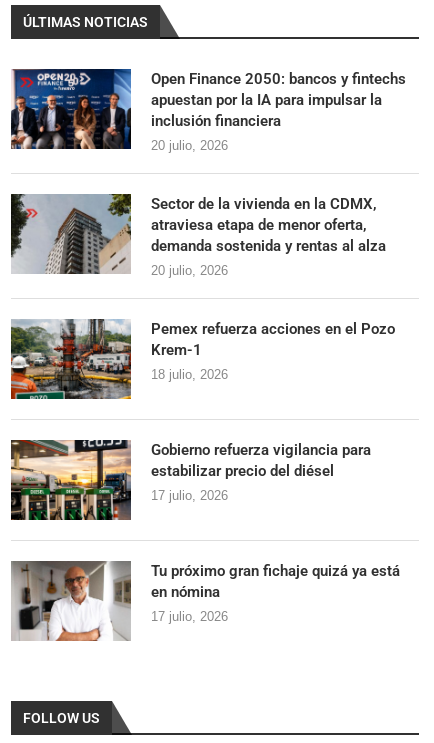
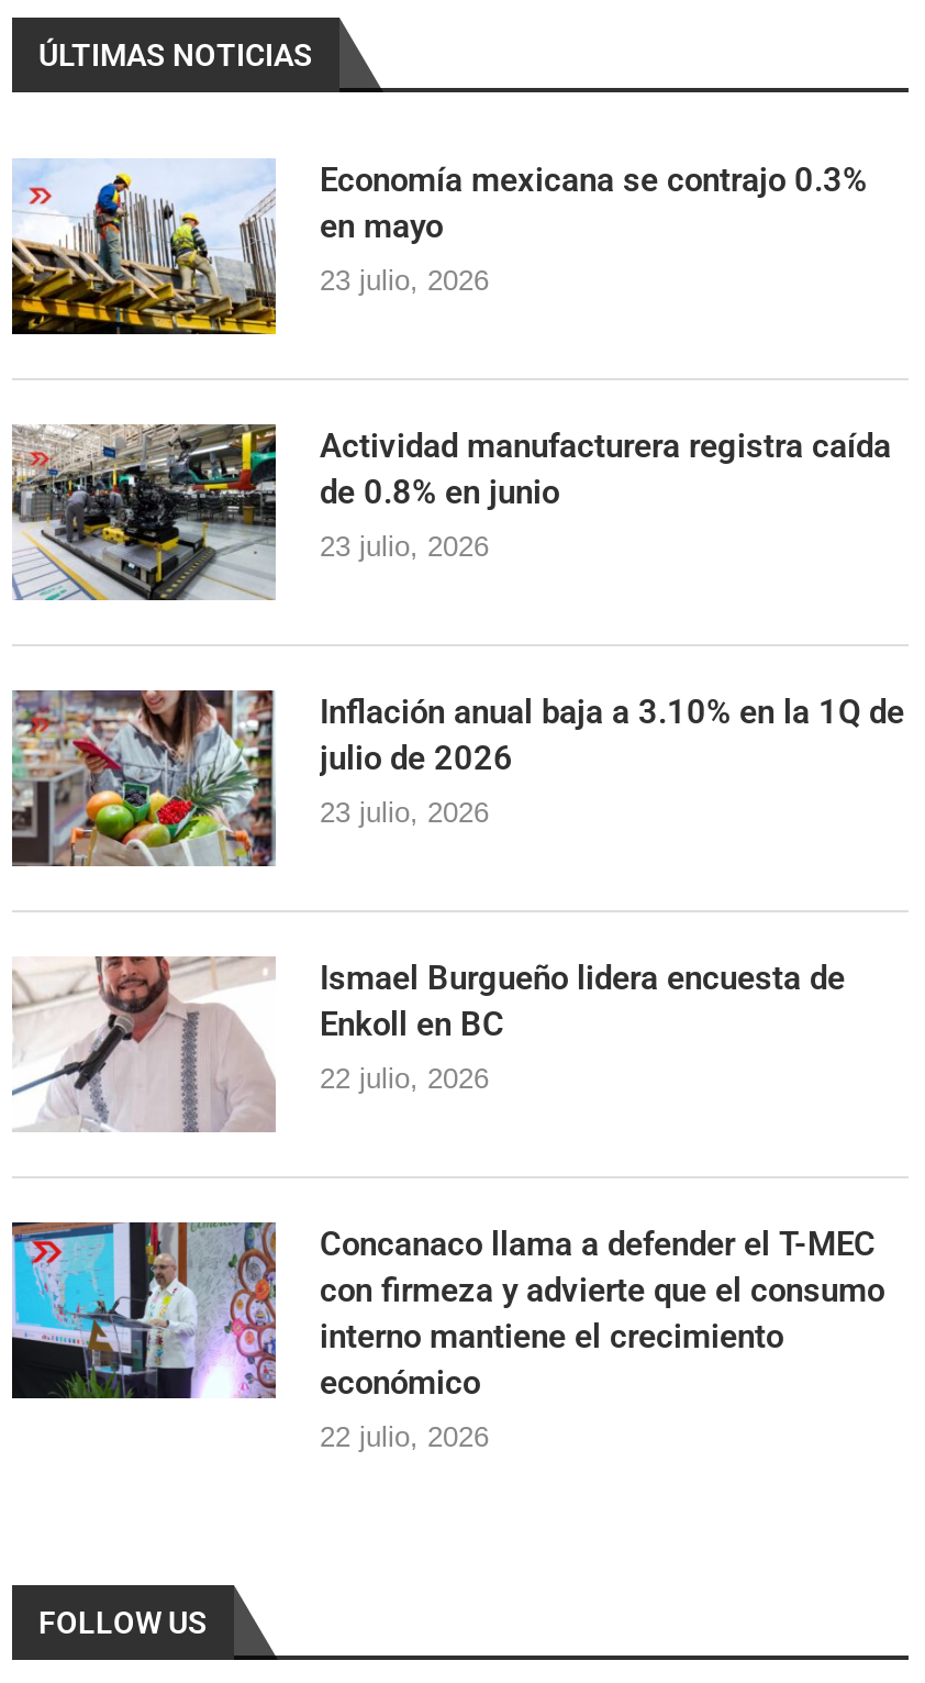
- [image]
- Open Finance 2050: bancos y fintechs
- apuestan por la IA para impulsar la
- inclusión financiera
- 20 julio, 2026
+ [image]
+ Economía mexicana se contrajo 0.3%
+ en mayo
+ 23 julio, 2026

- [image]
- Sector de la vivienda en la CDMX,
- atraviesa etapa de menor oferta,
- demanda sostenida y rentas al alza
- 20 julio, 2026
+ [image]
+ Actividad manufacturera registra caída
+ de 0.8% en junio
+ 23 julio, 2026

- [image]
- Pemex refuerza acciones en el Pozo
- Krem-1
- 18 julio, 2026
+ [image]
+ Inflación anual baja a 3.10% en la 1Q de
+ julio de 2026
+ 23 julio, 2026

- [image]
- Gobierno refuerza vigilancia para
- estabilizar precio del diésel
- 17 julio, 2026
+ [image]
+ Ismael Burgueño lidera encuesta de
+ Enkoll en BC
+ 22 julio, 2026

- [image]
- Tu próximo gran fichaje quizá ya está
- en nómina
- 17 julio, 2026
+ [image]
+ Concanaco llama a defender el T-MEC
+ con firmeza y advierte que el consumo
+ interno mantiene el crecimiento
+ económico
+ 22 julio, 2026
